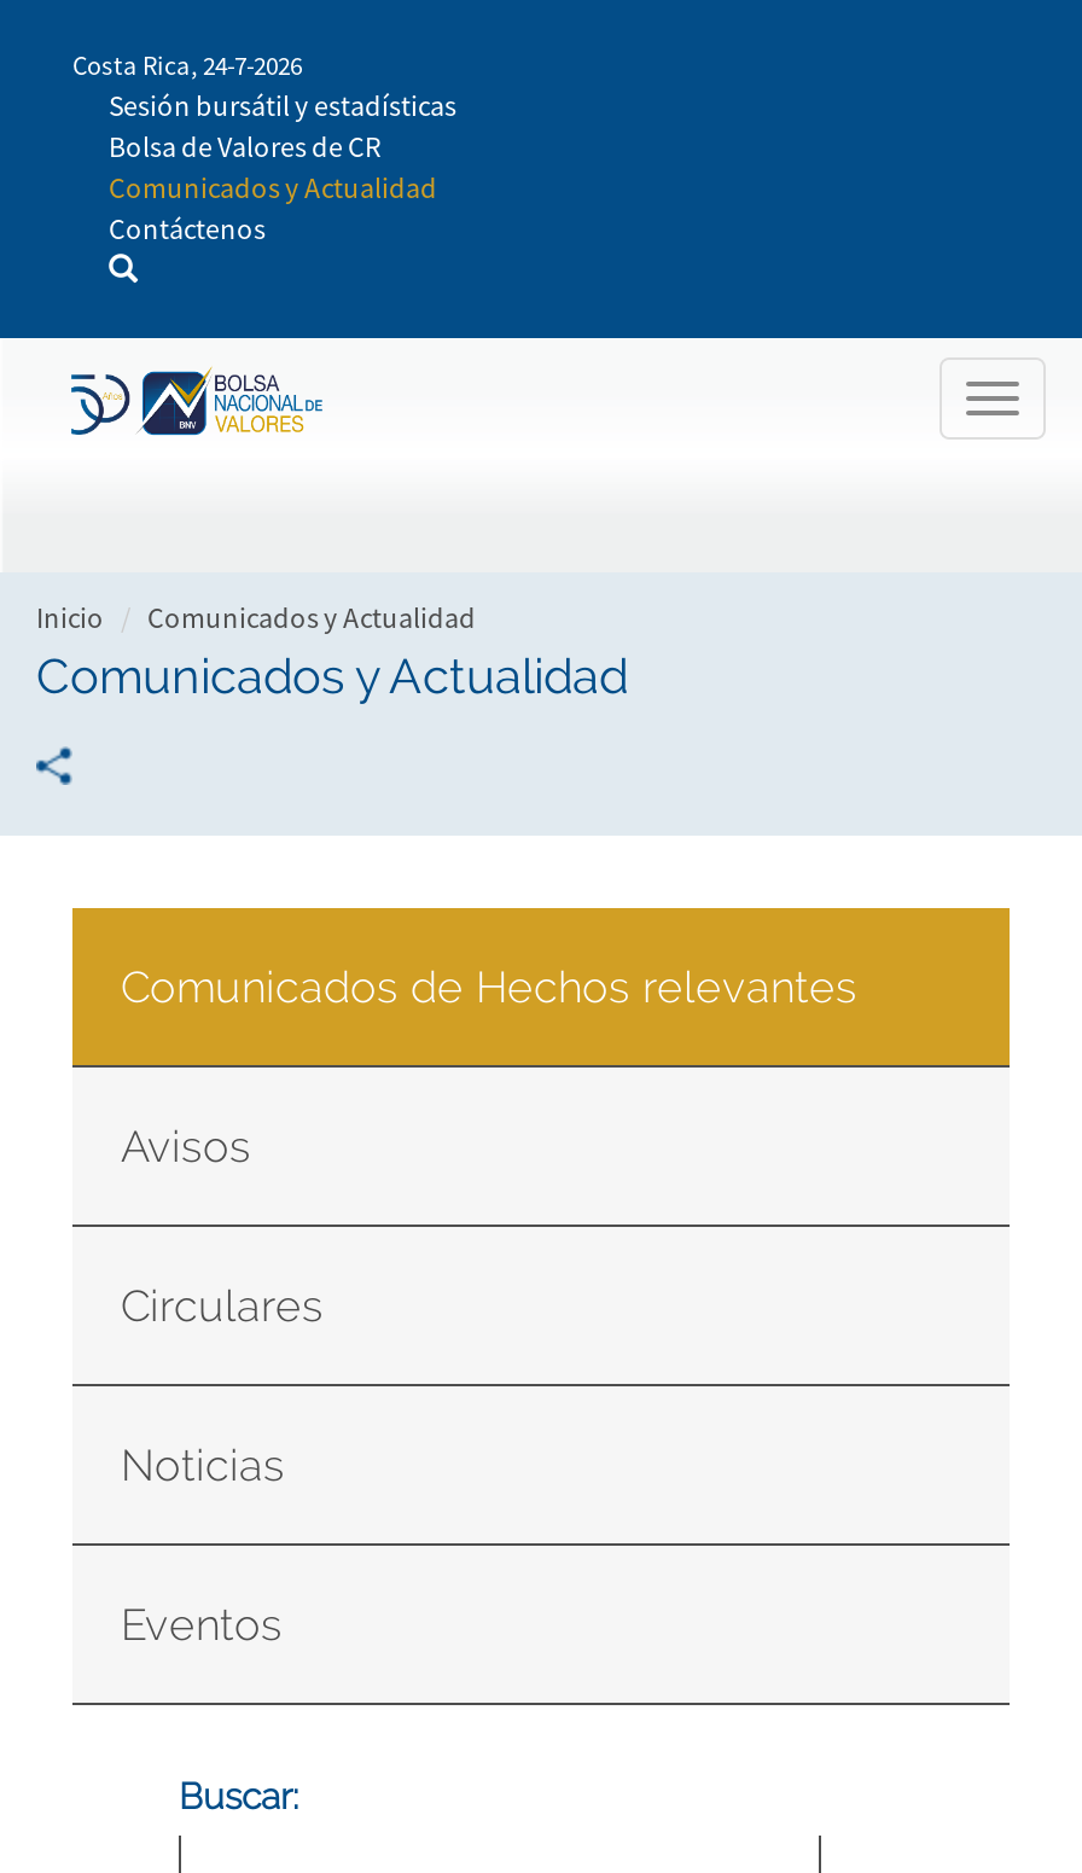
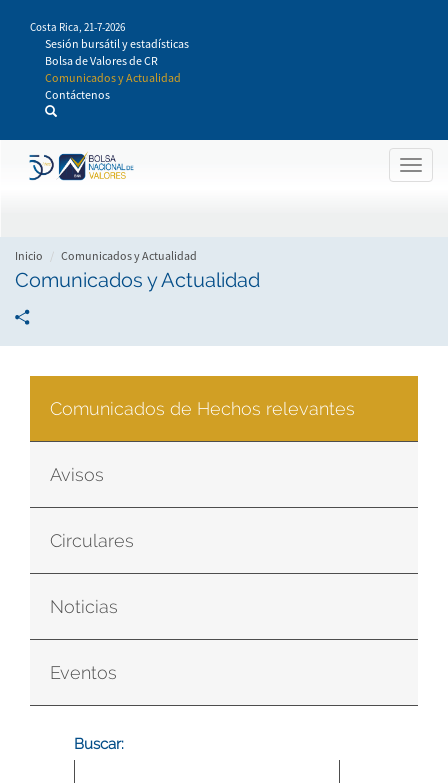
- Costa Rica, 24-7-2026
+ Costa Rica, 21-7-2026
